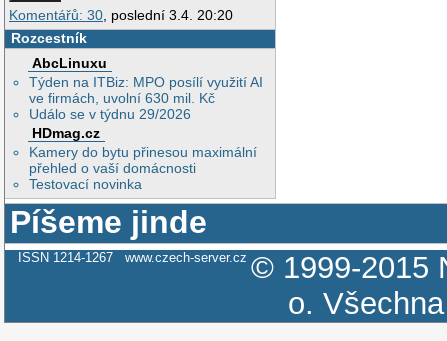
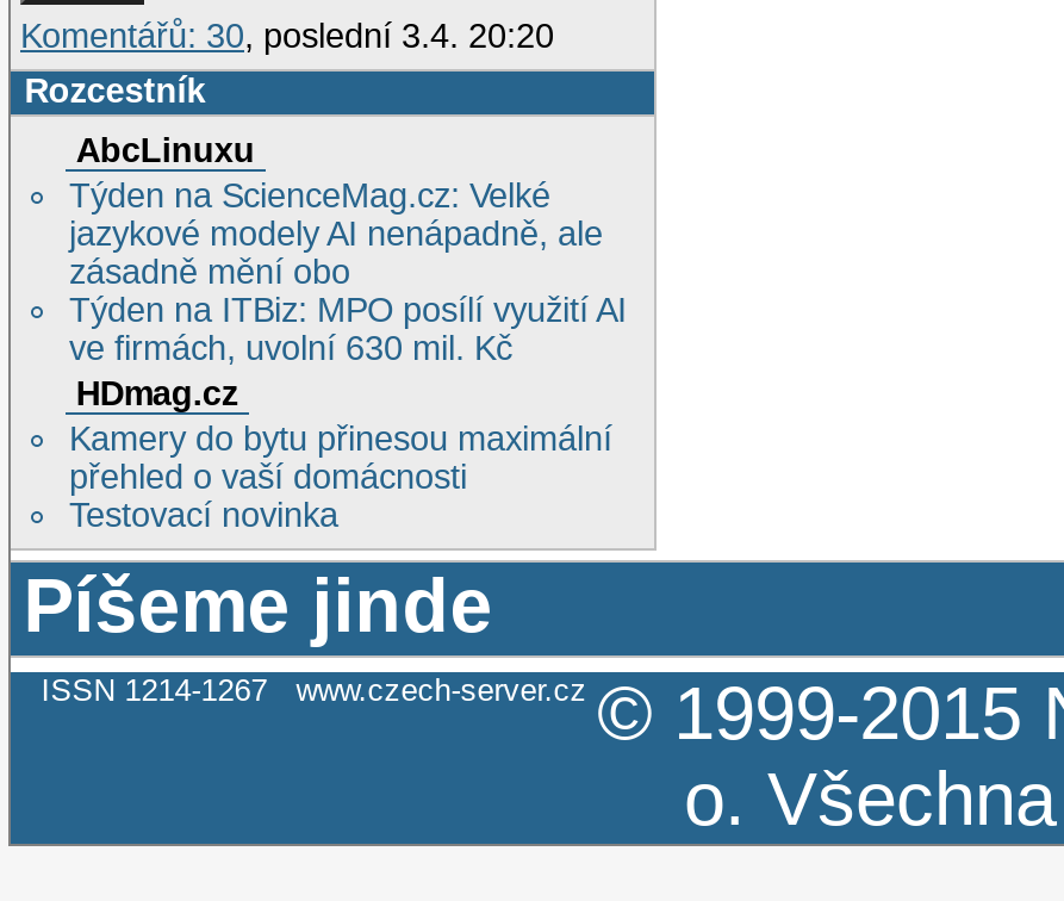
+ Týden na ScienceMag.cz: Velké
+ jazykové modely AI nenápadně, ale
+ zásadně mění obo

moved down: Týden na ITBiz: MPO posílí využití AI | ve firmách, uvolní 630 mil. Kč

- Událo se v týdnu 29/2026
